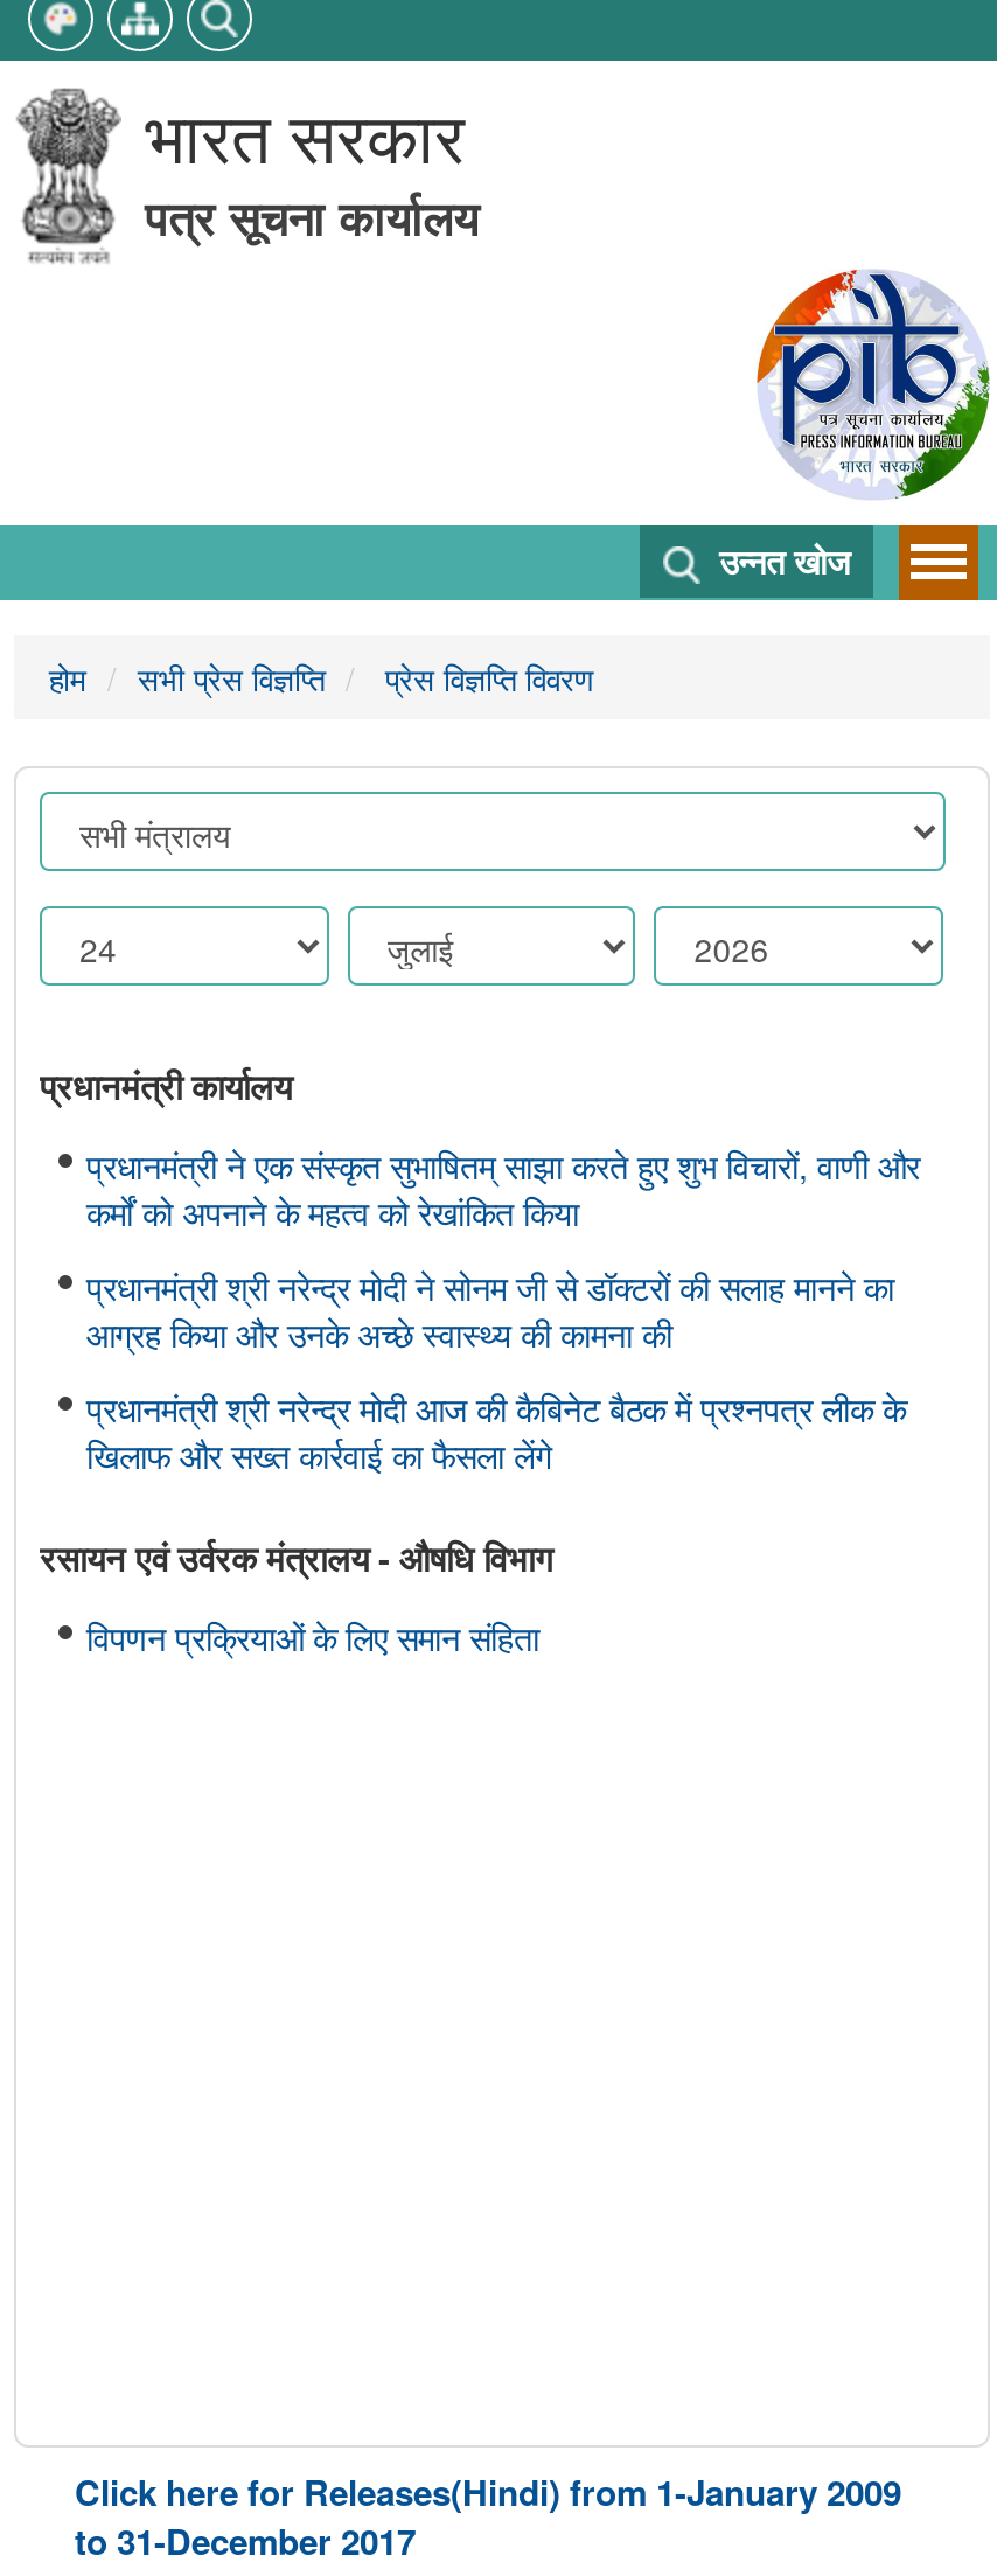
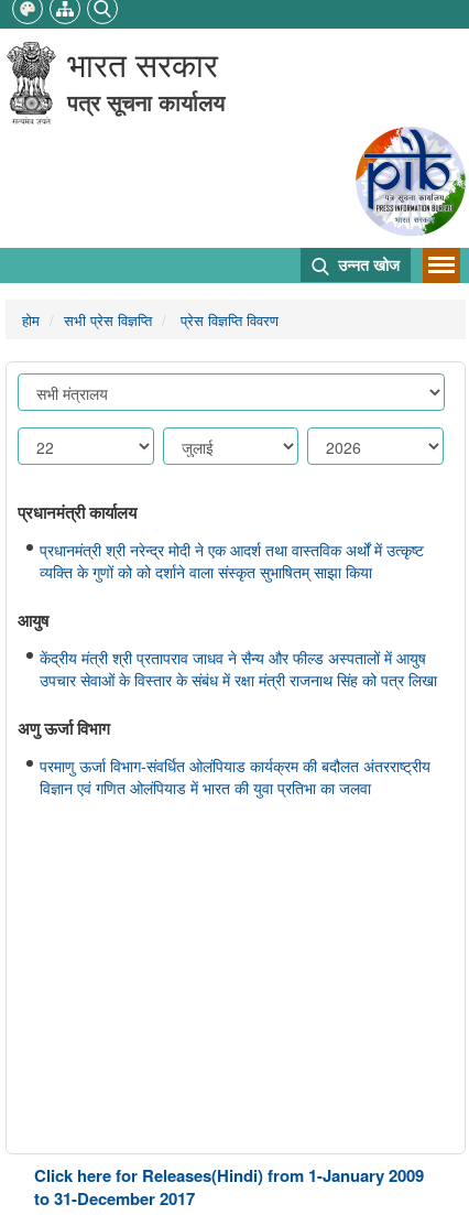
- प्रधानमंत्री ने एक संस्कृत सुभाषितम् साझा करते हुए शुभ विचारों, वाणी और
- कर्मों को अपनाने के महत्व को रेखांकित किया
+ प्रधानमंत्री श्री नरेन्द्र मोदी ने एक आदर्श तथा वास्तविक अर्थों में उत्कृष्ट
+ व्यक्ति के गुणों को को दर्शाने वाला संस्कृत सुभाषितम् साझा किया

- प्रधानमंत्री श्री नरेन्द्र मोदी ने सोनम जी से डॉक्टरों की सलाह मानने का
- आग्रह किया और उनके अच्छे स्वास्थ्य की कामना की
+ आयुष

- प्रधानमंत्री श्री नरेन्द्र मोदी आज की कैबिनेट बैठक में प्रश्नपत्र लीक के
- खिलाफ और सख्त कार्रवाई का फैसला लेंगे
+ केंद्रीय मंत्री श्री प्रतापराव जाधव ने सैन्य और फील्ड अस्पतालों में आयुष
+ उपचार सेवाओं के विस्तार के संबंध में रक्षा मंत्री राजनाथ सिंह को पत्र लिखा

- रसायन एवं उर्वरक मंत्रालय - औषधि विभाग
+ अणु ऊर्जा विभाग

- विपणन प्रक्रियाओं के लिए समान संहिता
+ परमाणु ऊर्जा विभाग-संवर्धित ओलंपियाड कार्यक्रम की बदौलत अंतरराष्ट्रीय
+ विज्ञान एवं गणित ओलंपियाड में भारत की युवा प्रतिभा का जलवा
